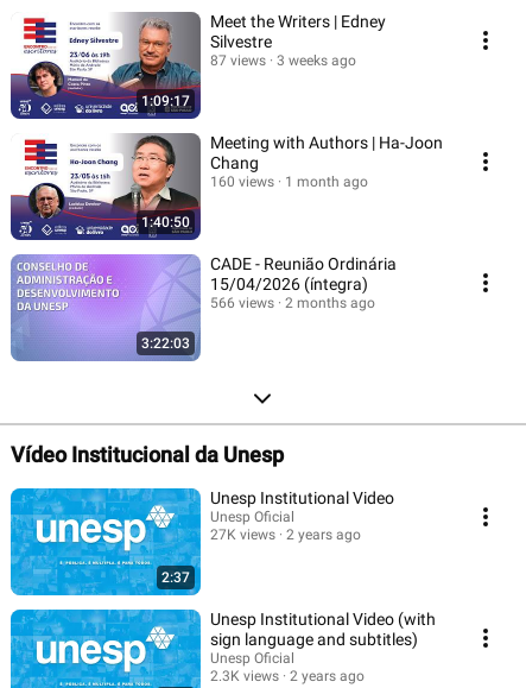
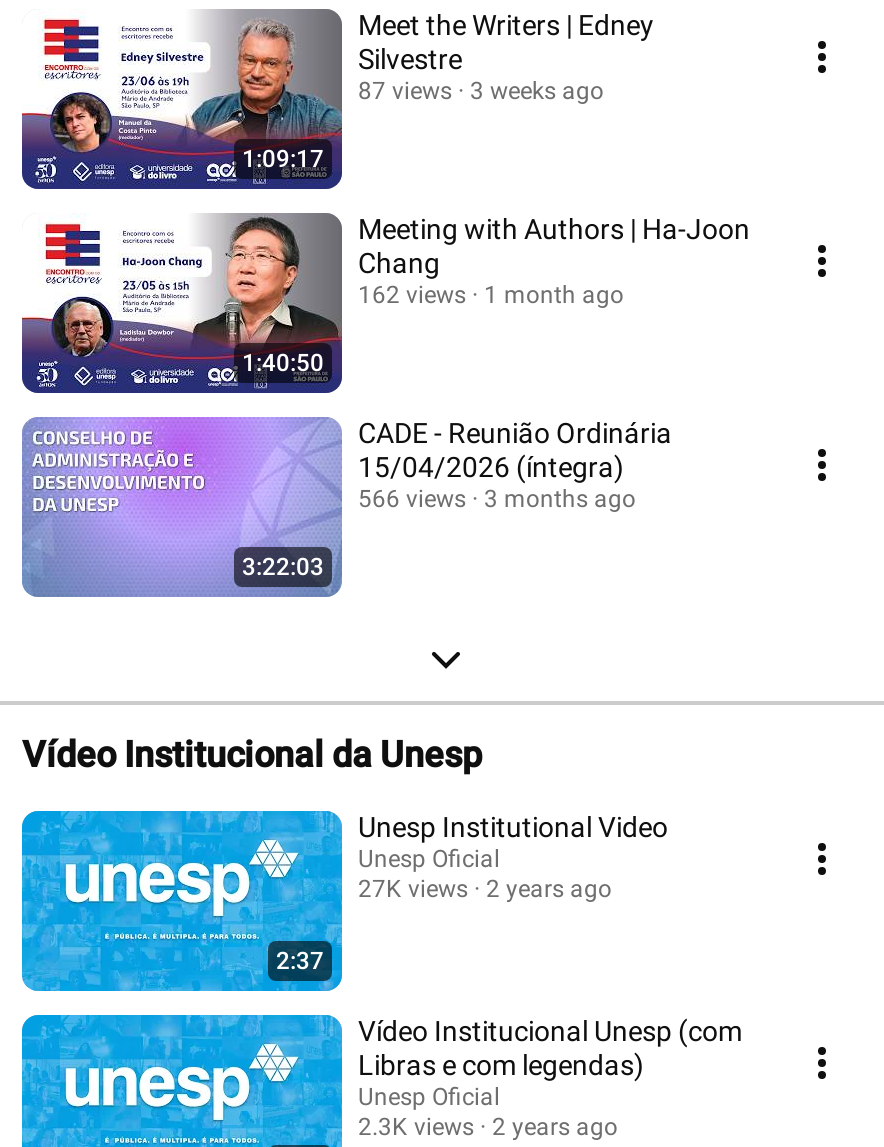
- 160 views 1 month ago
+ 162 views 1 month ago

- 566 views 2 months ago
+ 566 views 3 months ago

- Unesp Institutional Video (with
- sign language and subtitles)
+ Vídeo Institucional Unesp (com
+ Libras e com legendas)
